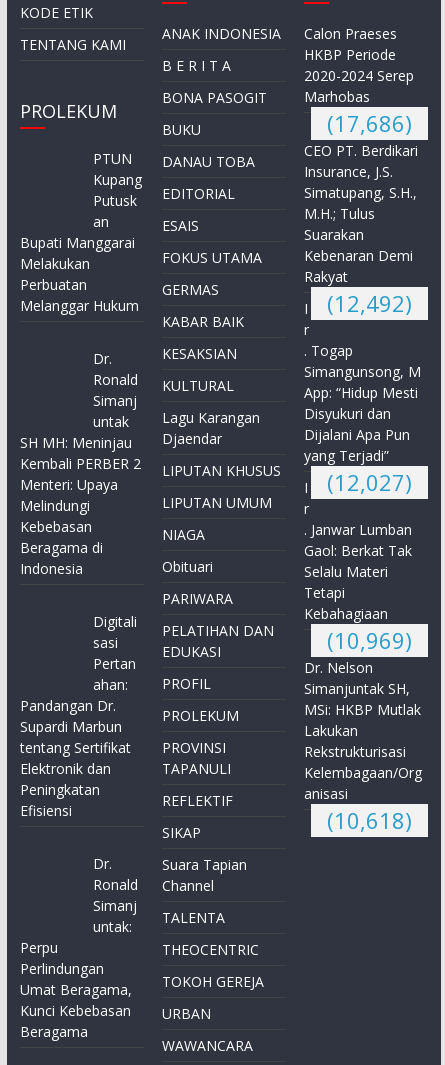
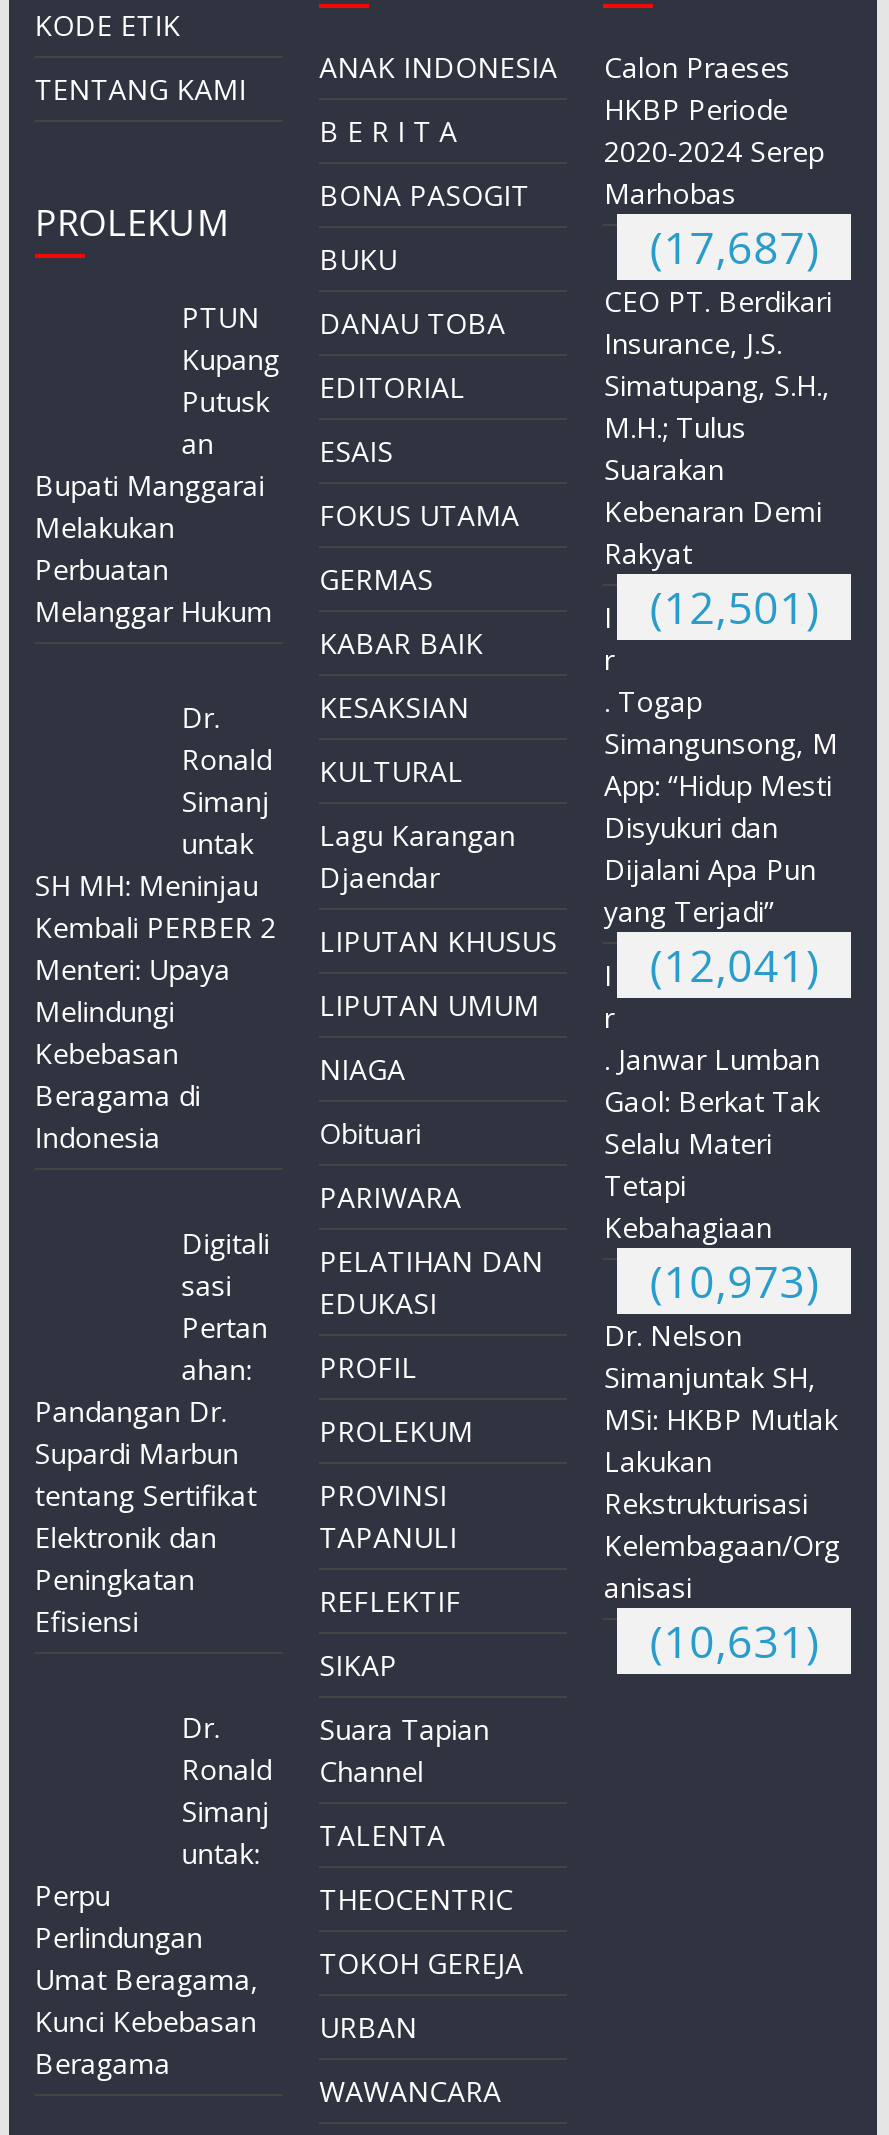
- (17,686)
+ (17,687)

- (12,492)
+ (12,501)

- (12,027)
+ (12,041)

- (10,969)
+ (10,973)

- (10,618)
+ (10,631)
